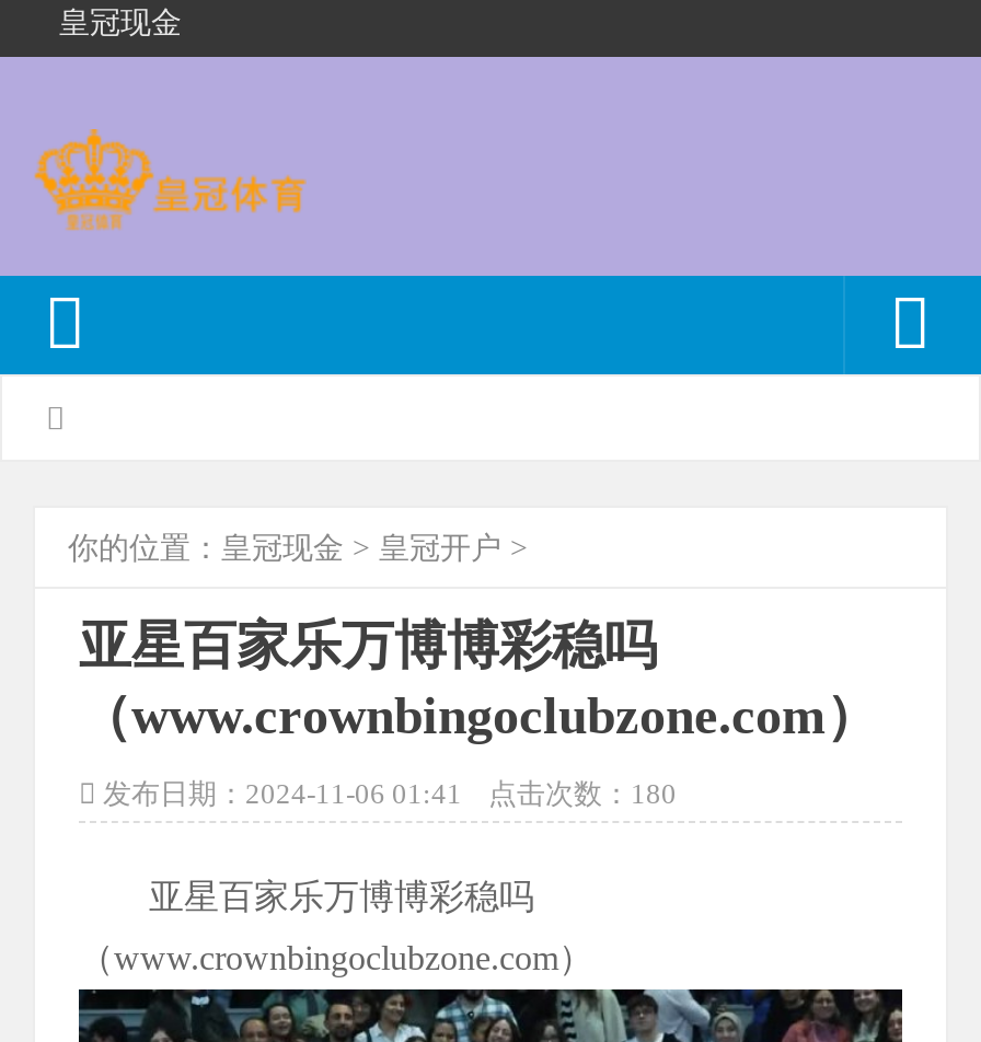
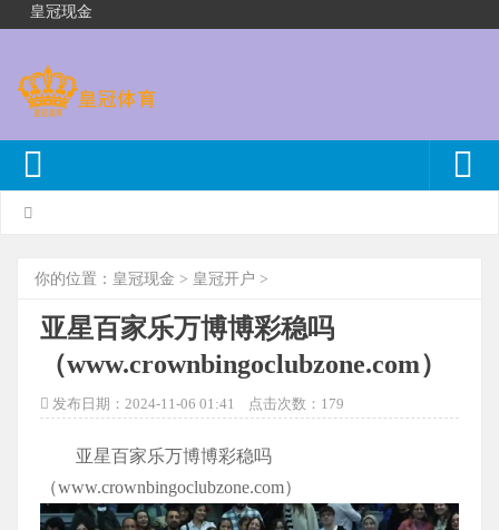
- 发布日期：2024-11-06 01:41 点击次数：180
+ 发布日期：2024-11-06 01:41 点击次数：179
